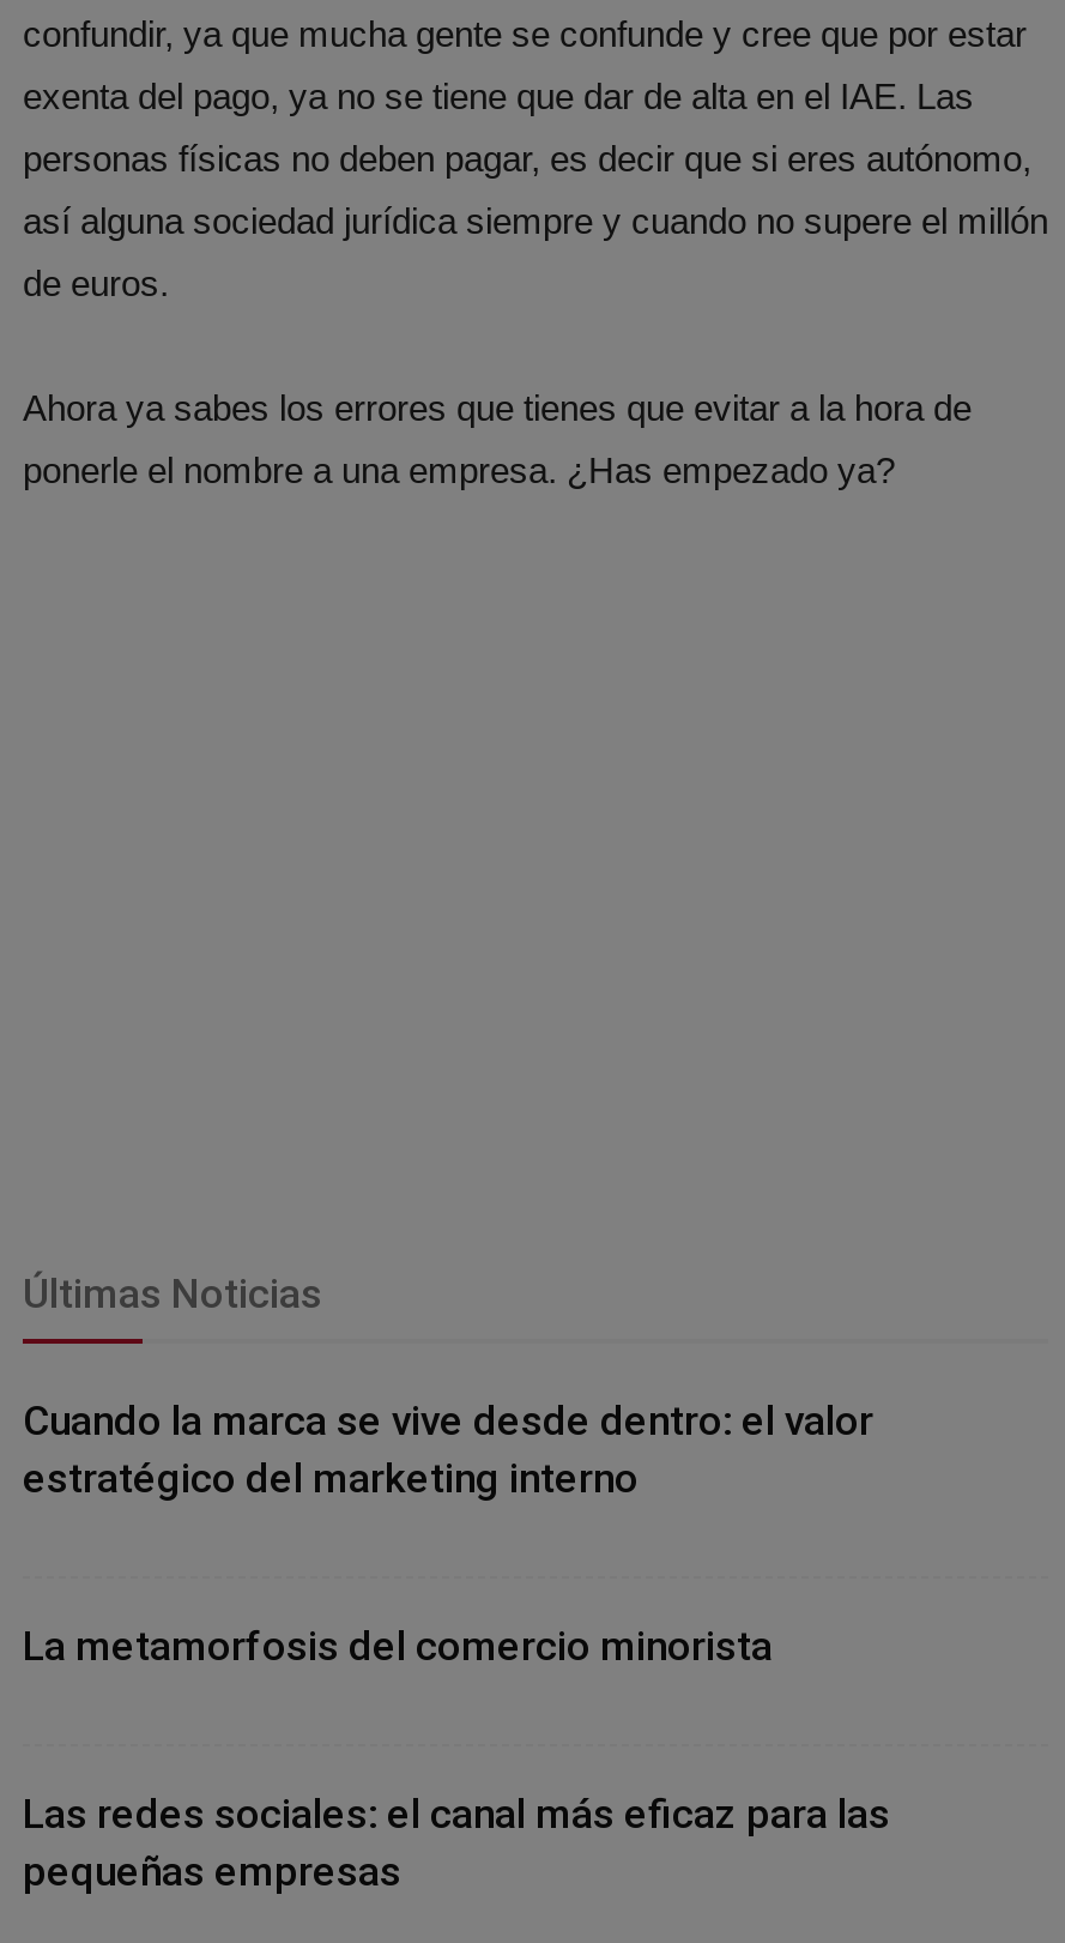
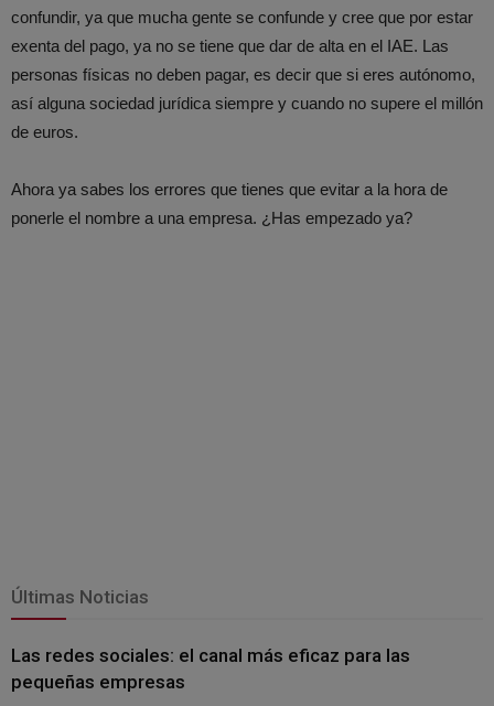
- Cuando la marca se vive desde dentro: el valor
- estratégico del marketing interno
- La metamorfosis del comercio minorista
